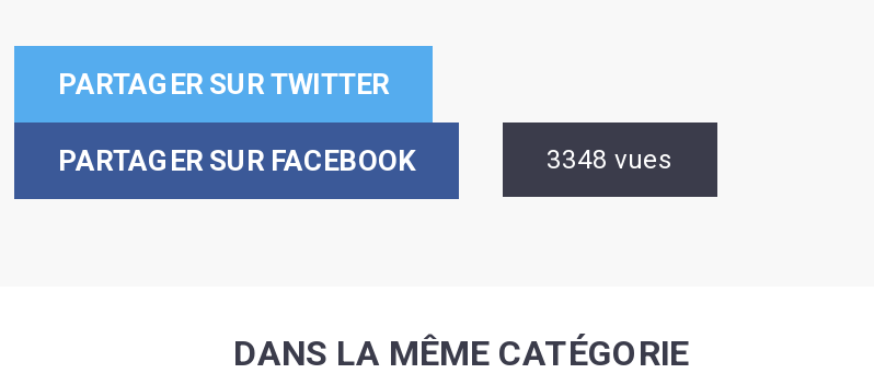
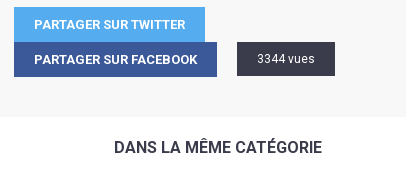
- 3348 vues
+ 3344 vues
